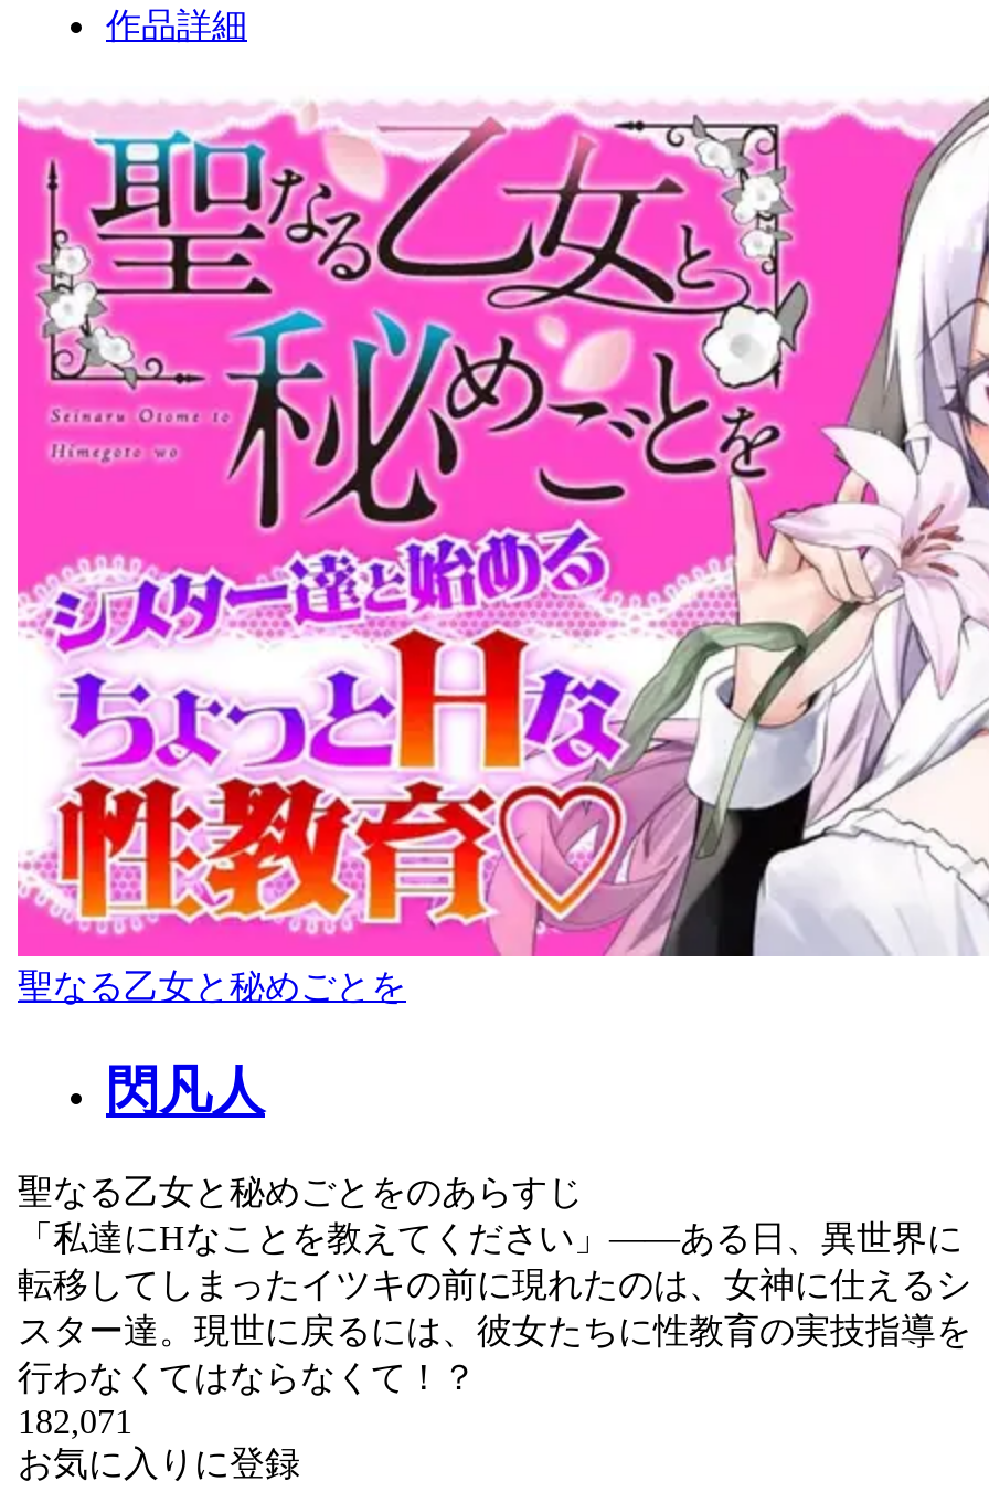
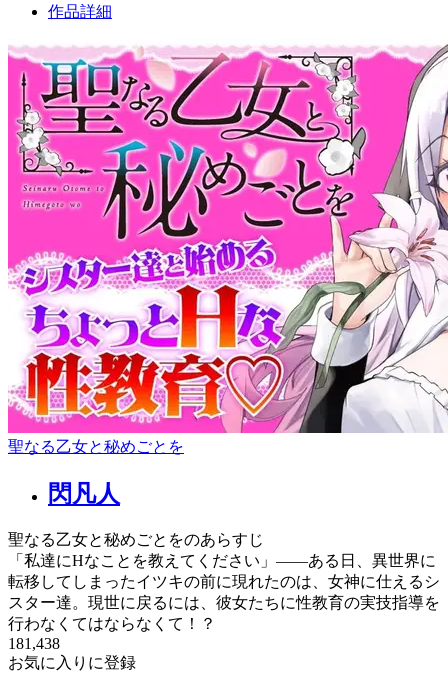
- 182,071
+ 181,438
